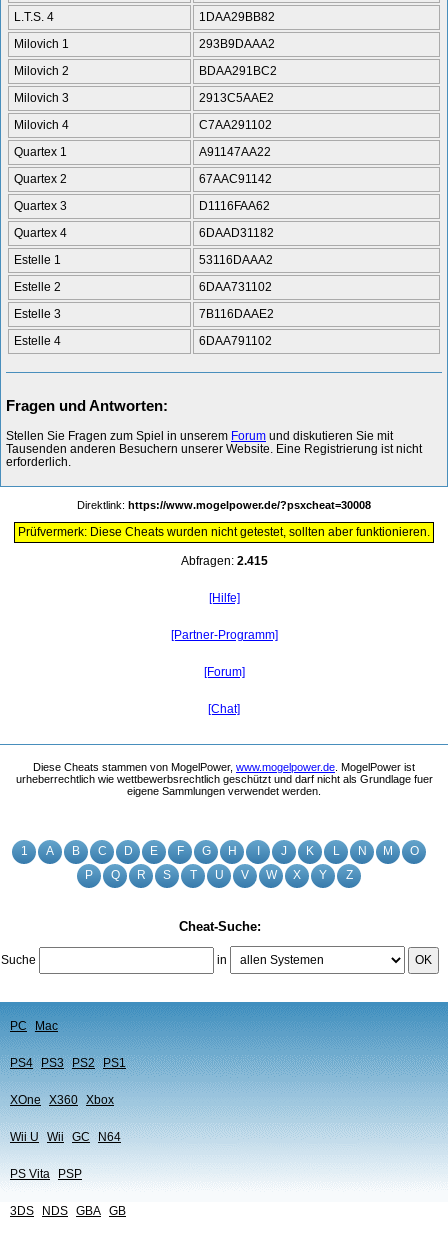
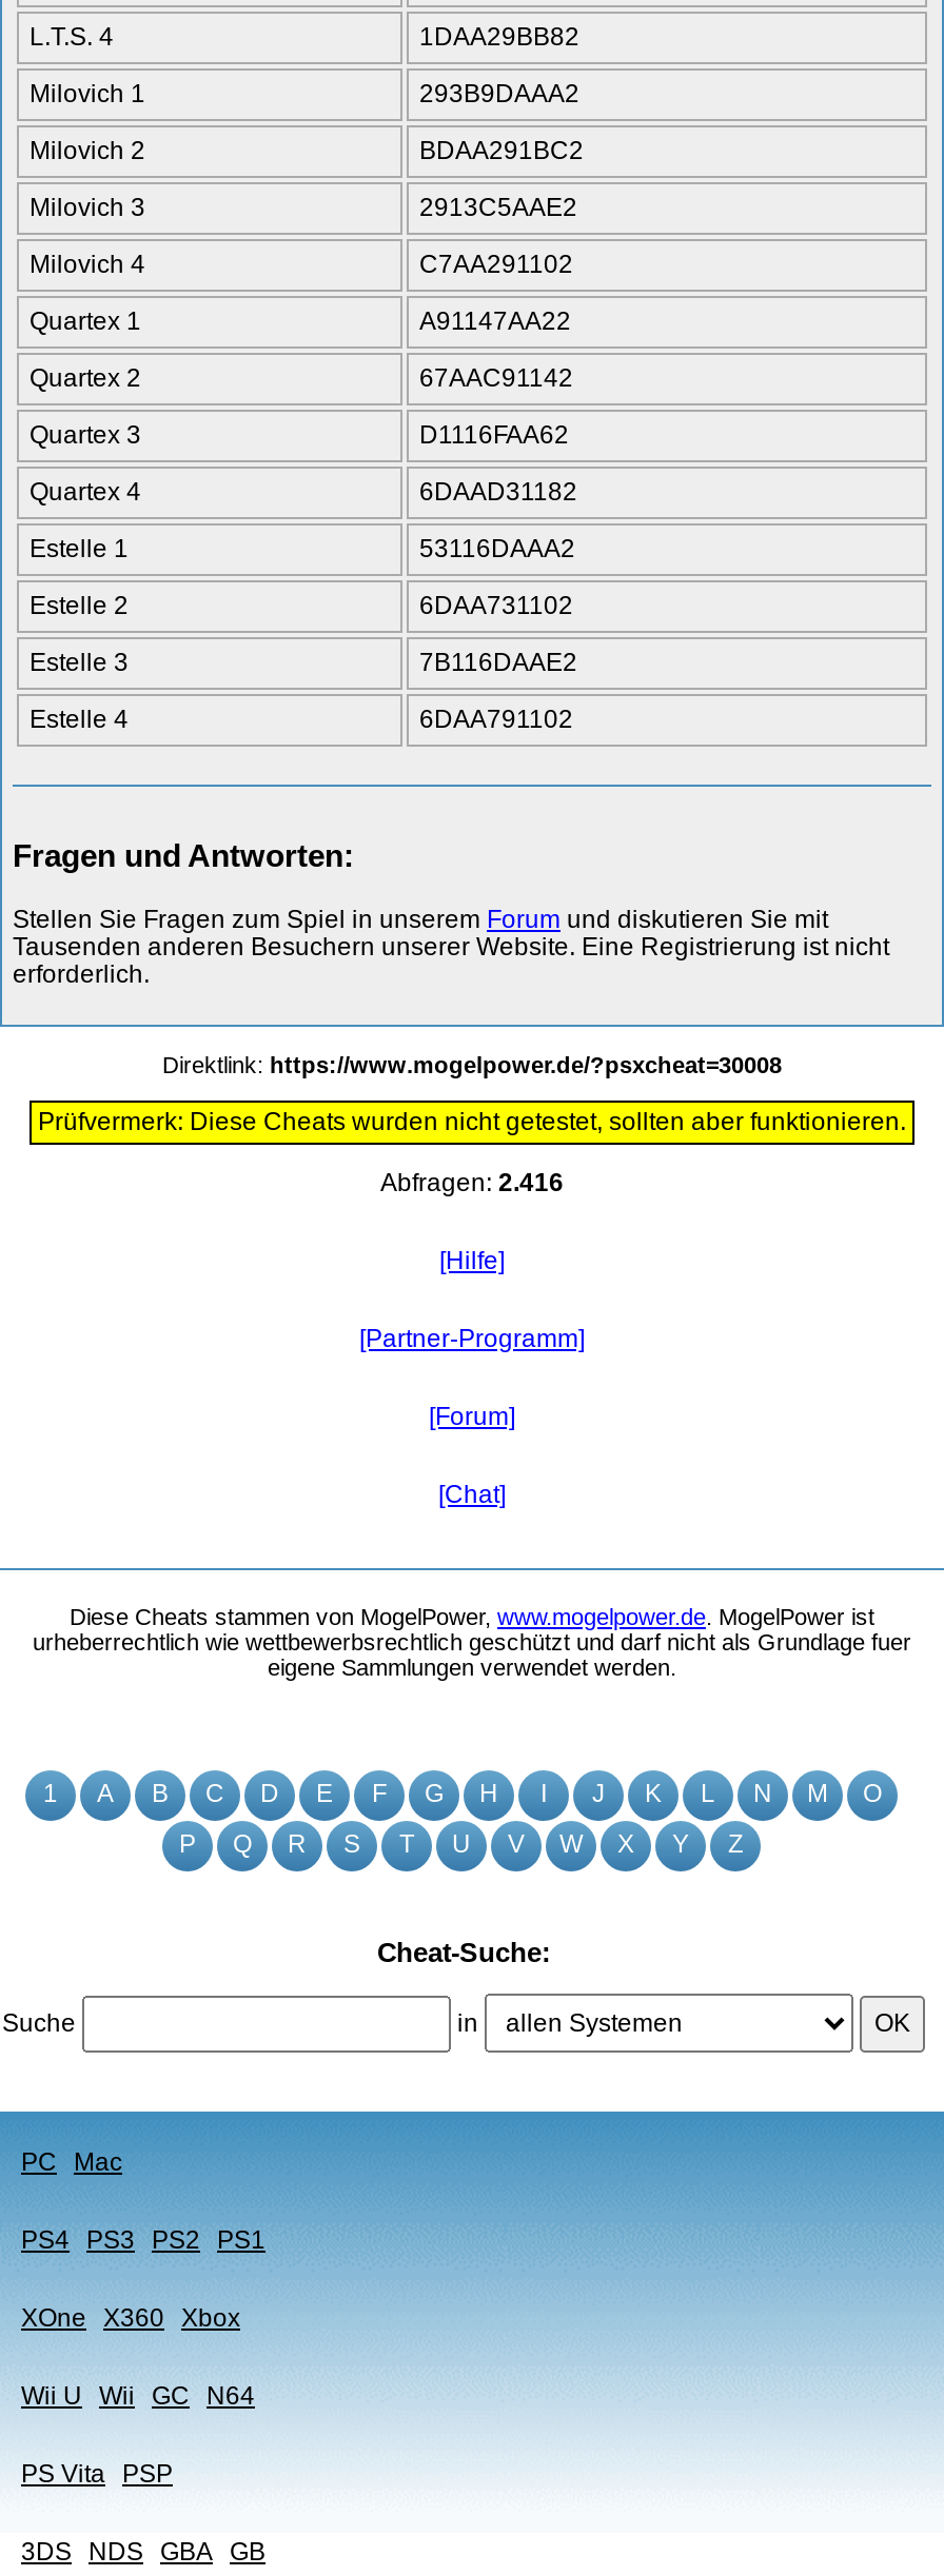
- Abfragen: 2.415
+ Abfragen: 2.416
